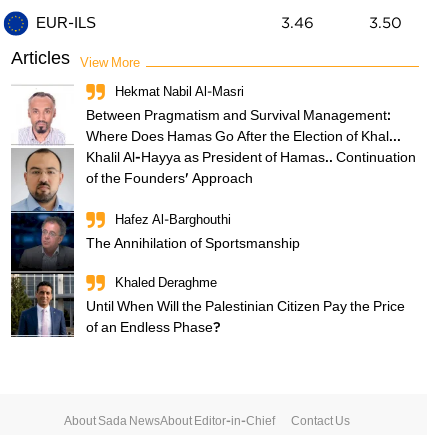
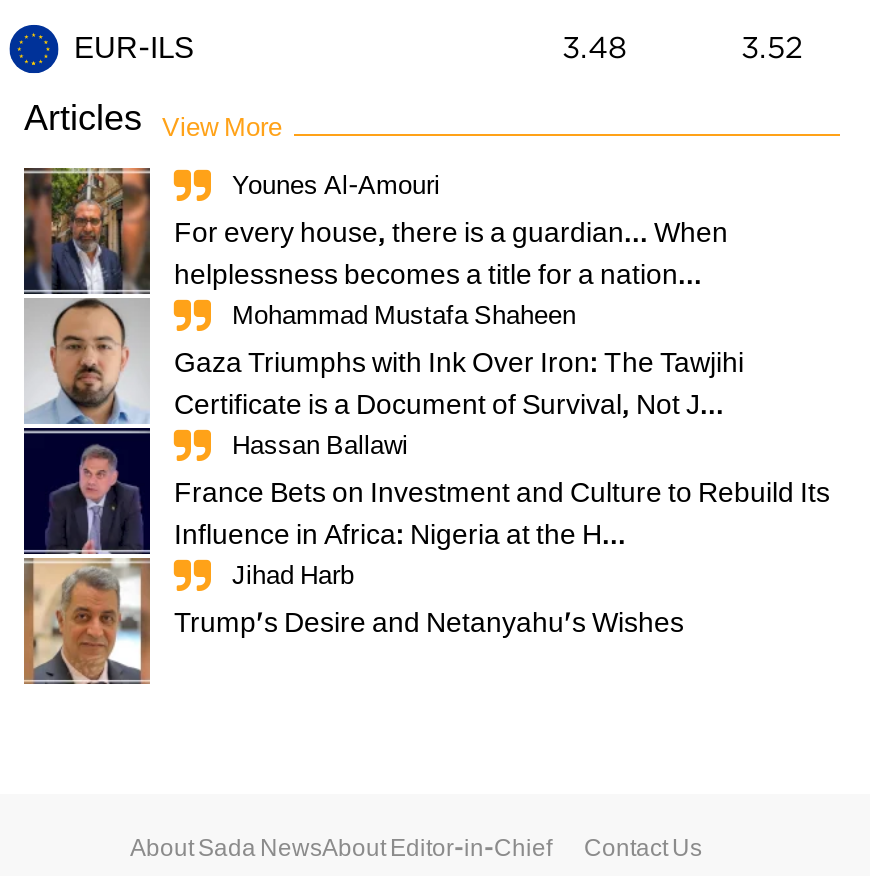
- 3.46
+ 3.48

- 3.50
+ 3.52

- [image]
- Hekmat Nabil Al-Masri
- Between Pragmatism and Survival Management:
- Where Does Hamas Go After the Election of Khal...
- Khalil Al-Hayya as President of Hamas.. Continuation
- of the Founders' Approach
- Hafez Al-Barghouthi
- The Annihilation of Sportsmanship
- Khaled Deraghme
- Until When Will the Palestinian Citizen Pay the Price
- of an Endless Phase?
+ [image]
+ Younes Al-Amouri
+ For every house, there is a guardian... When
+ helplessness becomes a title for a nation...
+ Mohammad Mustafa Shaheen
+ Gaza Triumphs with Ink Over Iron: The Tawjihi
+ Certificate is a Document of Survival, Not J...
+ Hassan Ballawi
+ France Bets on Investment and Culture to Rebuild Its
+ Influence in Africa: Nigeria at the H...
+ Jihad Harb
+ Trump's Desire and Netanyahu's Wishes

- [image]
+ [image]
